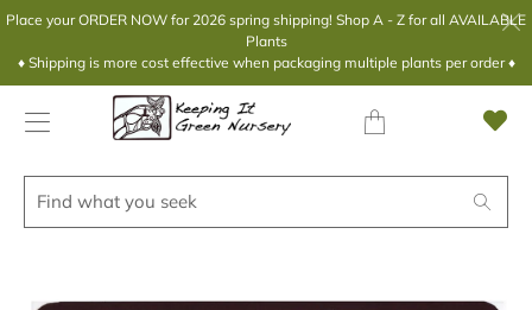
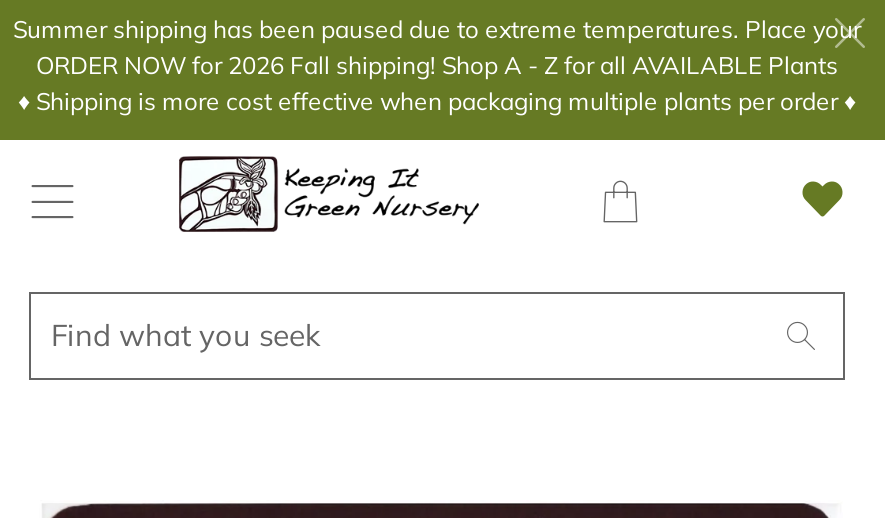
- Place your ORDER NOW for 2026 spring shipping! Shop A - Z for all AVAILABLE
- Plants
+ Summer shipping has been paused due to extreme temperatures. Place your
+ ORDER NOW for 2026 Fall shipping! Shop A - Z for all AVAILABLE Plants
